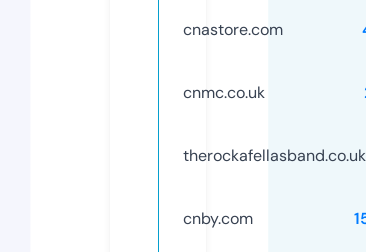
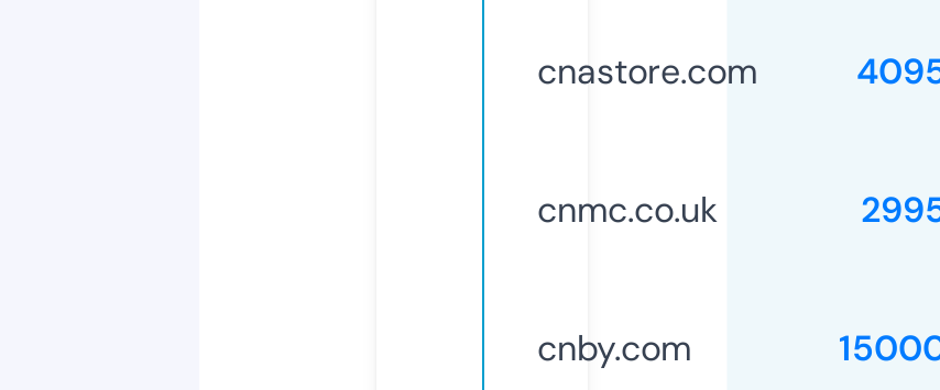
- therockafellasband.co.uk
